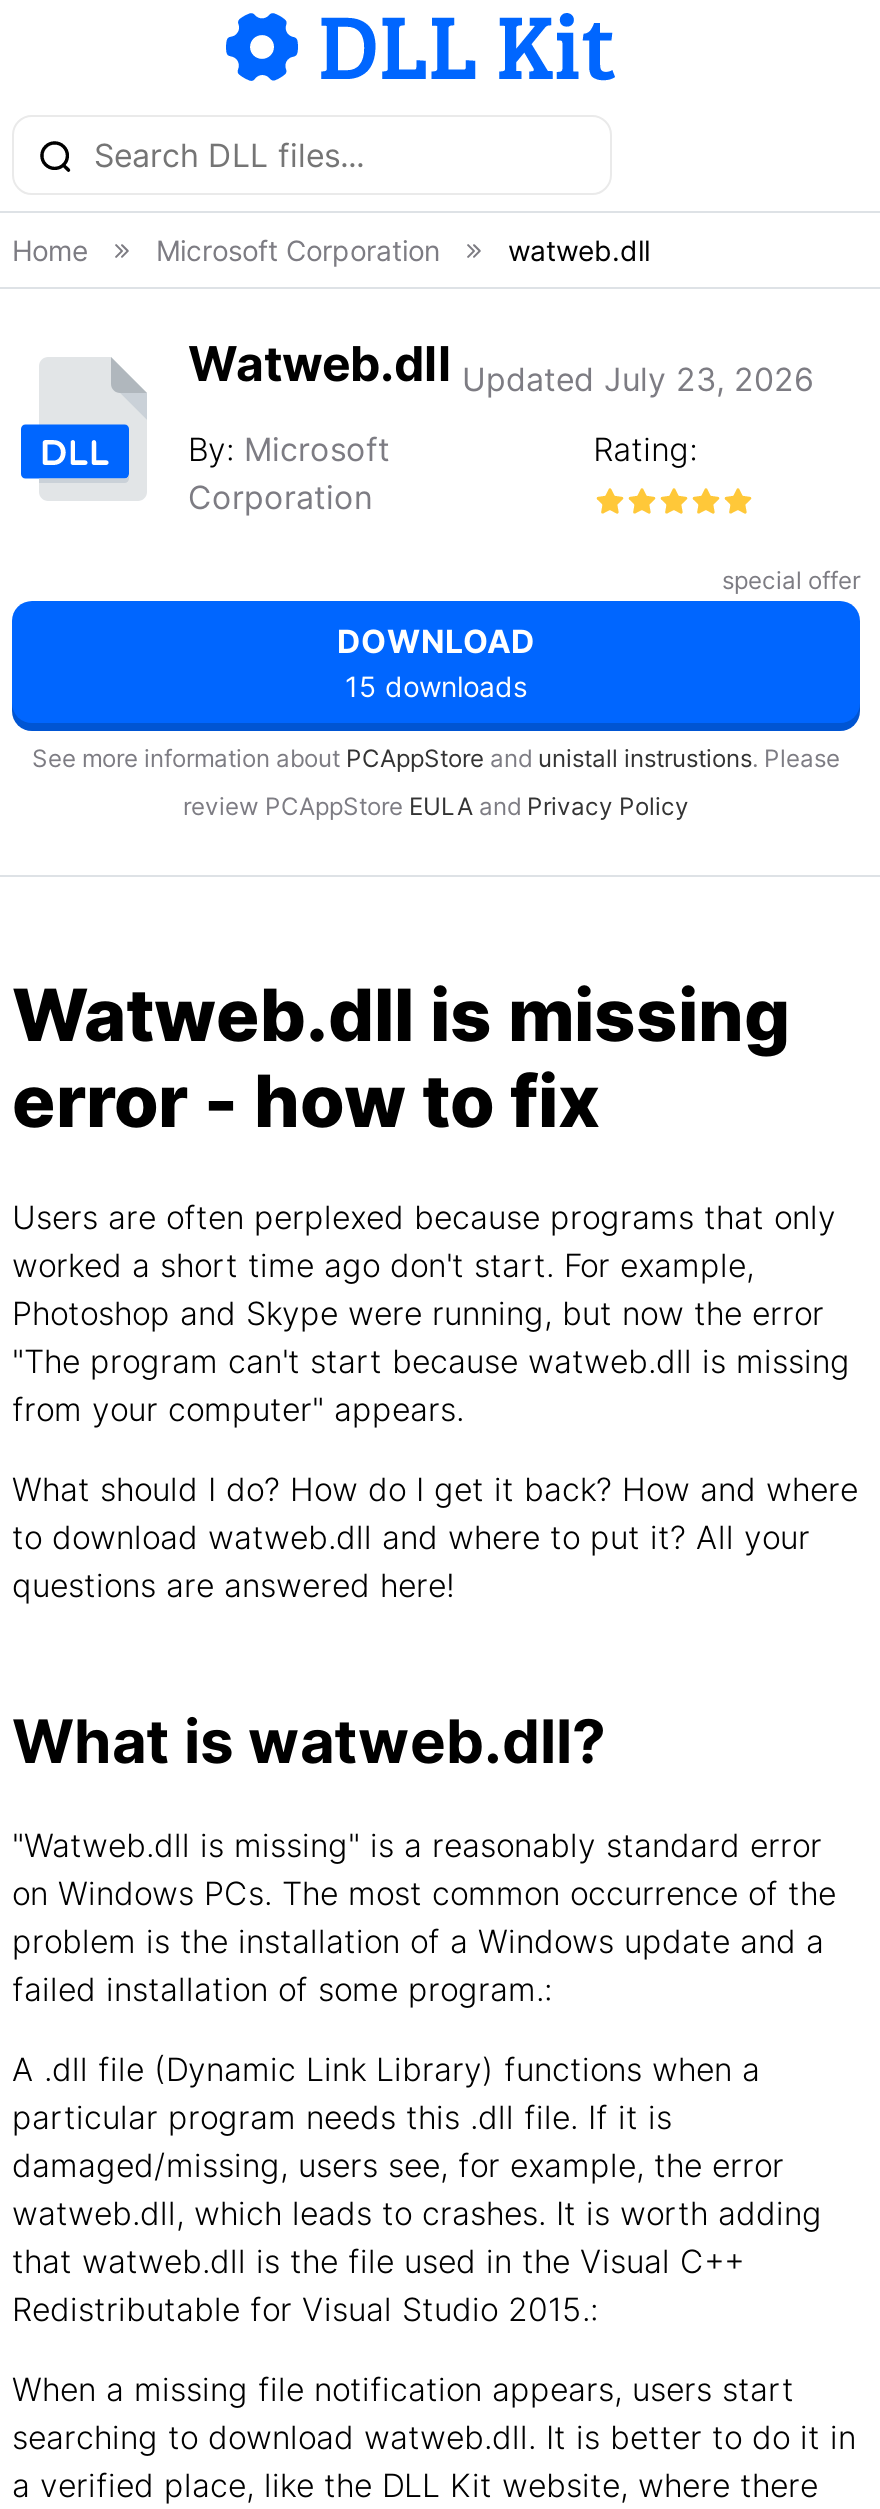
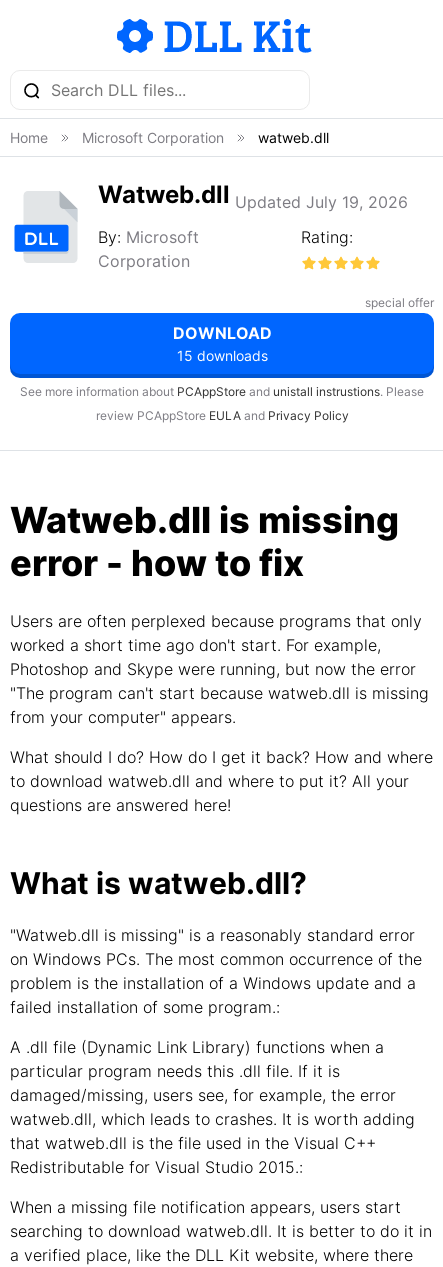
- Watweb.dll Updated July 23, 2026
+ Watweb.dll Updated July 19, 2026
